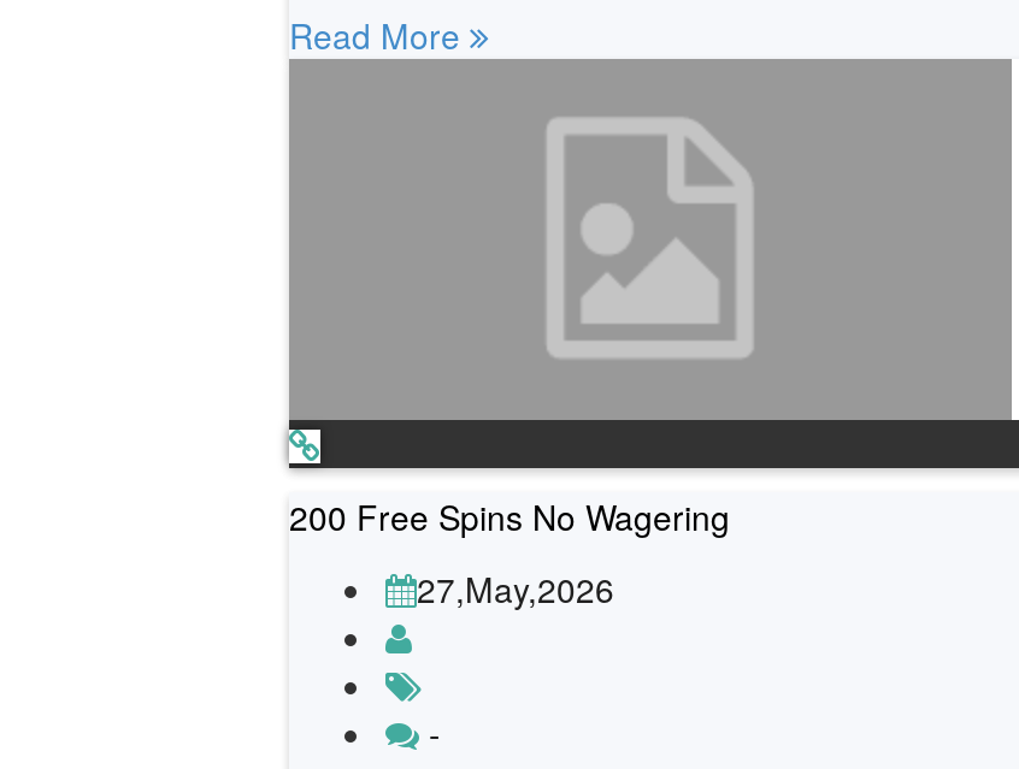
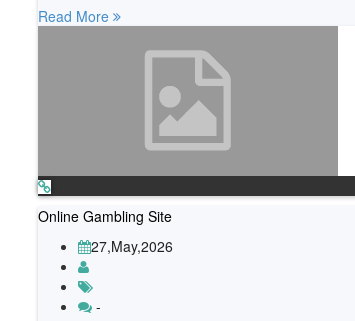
- 200 Free Spins No Wagering
+ Online Gambling Site
